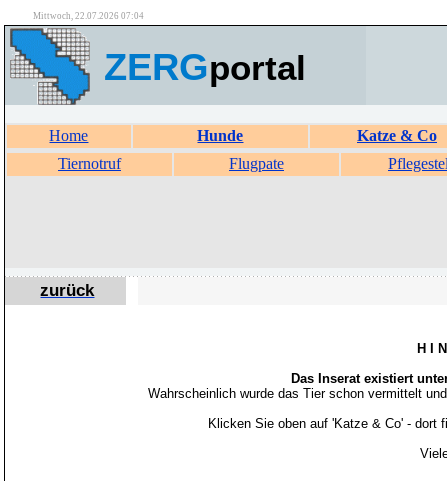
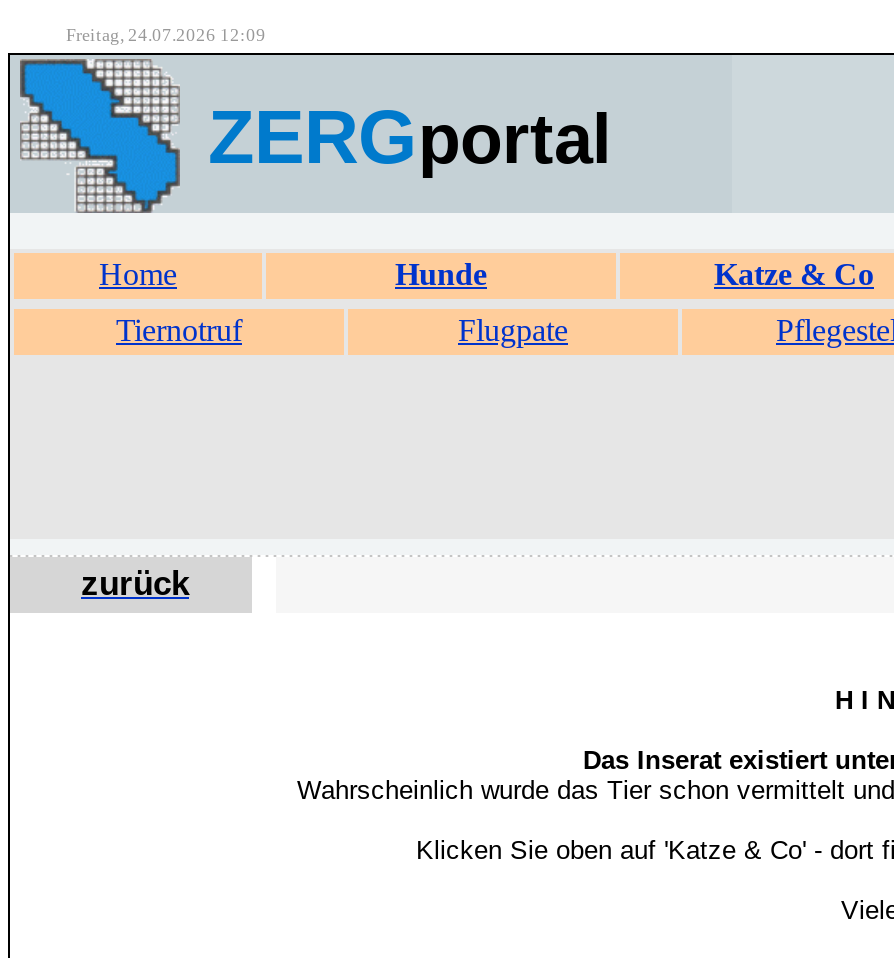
- Mittwoch, 22.07.2026 07:04
+ Freitag, 24.07.2026 12:09
